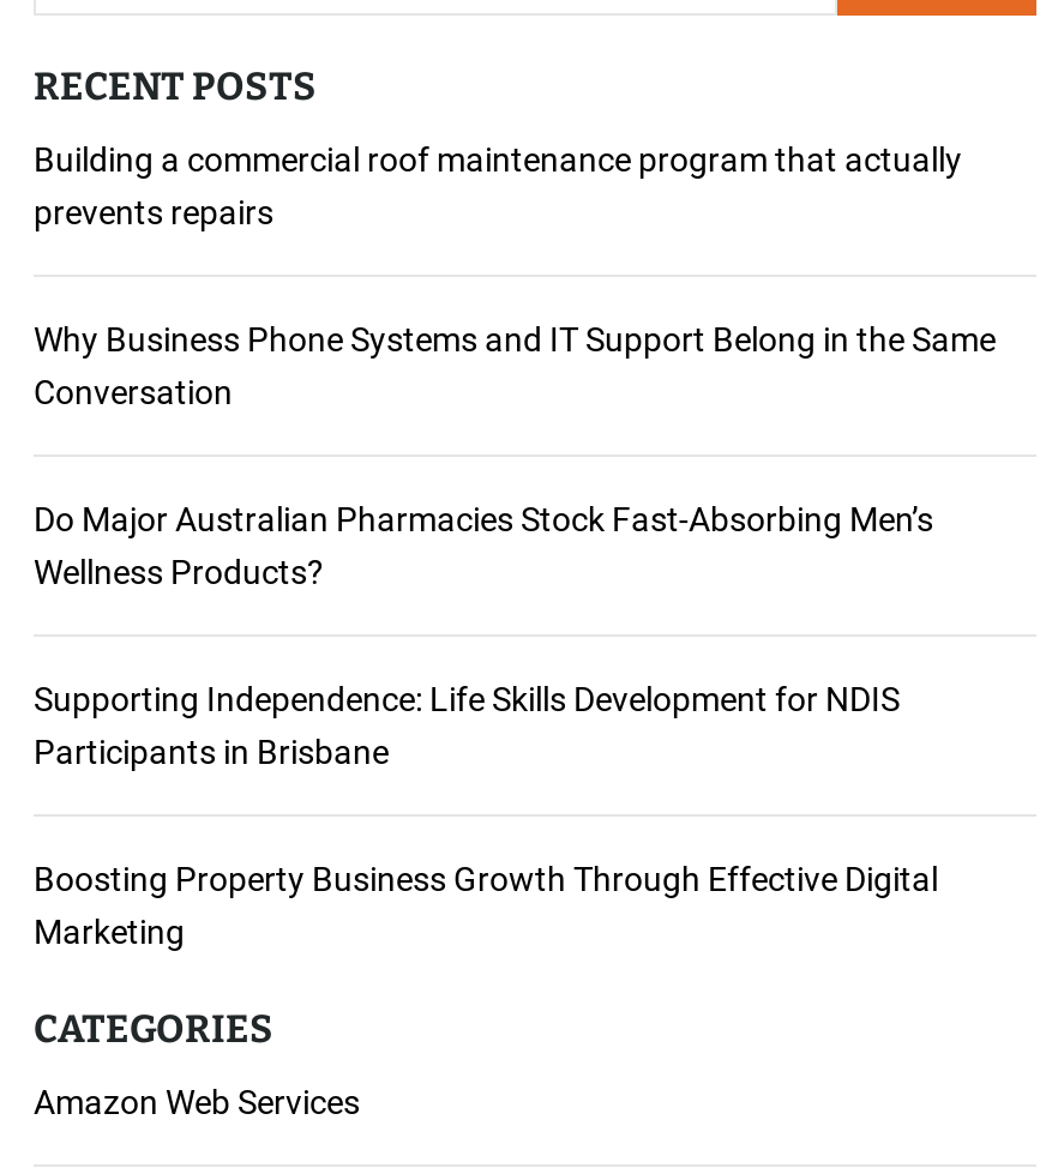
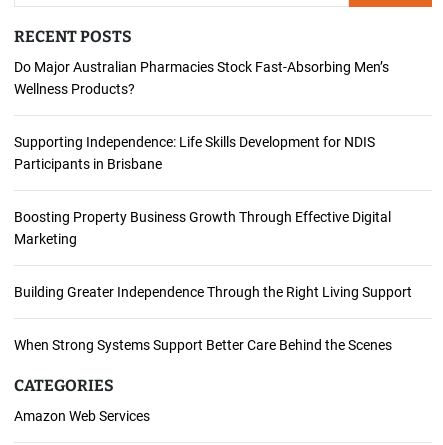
- Building a commercial roof maintenance program that actually
- prevents repairs
- Why Business Phone Systems and IT Support Belong in the Same
- Conversation

moved up: Do Major Australian Pharmacies Stock Fast-Absorbing Men’s | Wellness Products? | Supporting Independence: Life Skills Development for NDIS | Participants in Brisbane | Boosting Property Business Growth Through Effective Digital | Marketing

+ Building Greater Independence Through the Right Living Support
+ When Strong Systems Support Better Care Behind the Scenes
